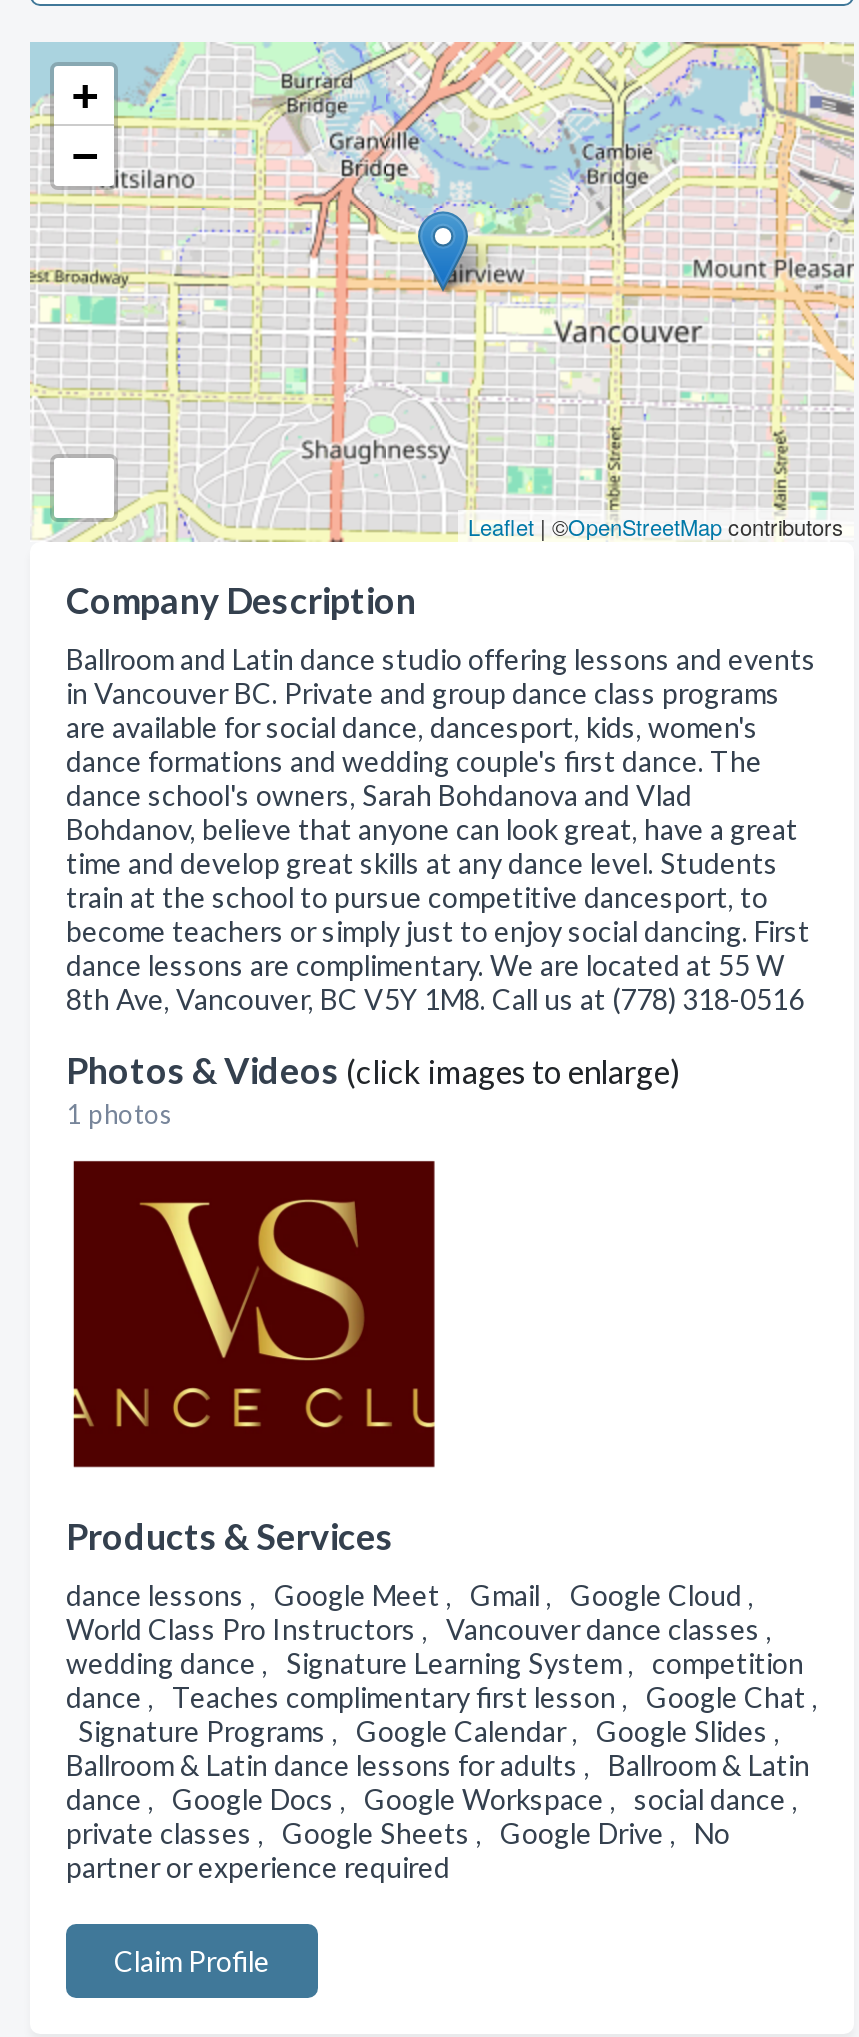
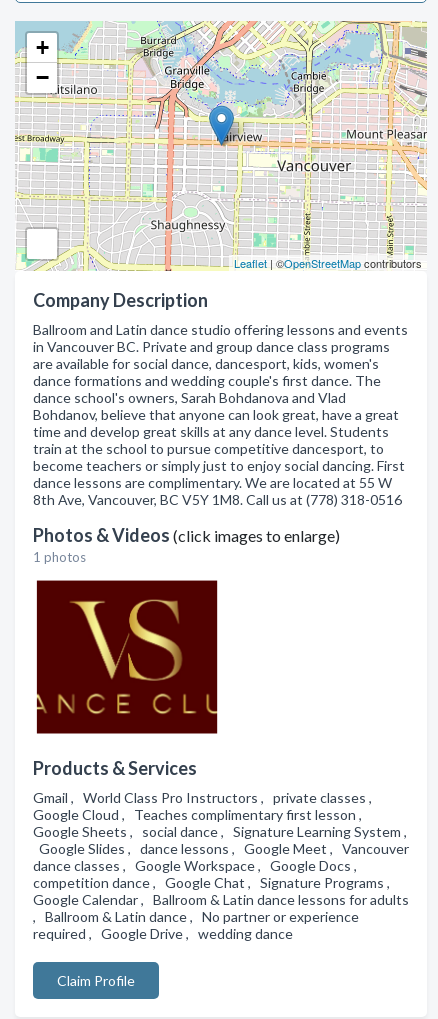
- dance lessons , Google Meet , Gmail , Google Cloud ,
- World Class Pro Instructors , Vancouver dance classes ,
- wedding dance , Signature Learning System , competition
- dance , Teaches complimentary first lesson , Google Chat ,
- Signature Programs , Google Calendar , Google Slides ,
- Ballroom & Latin dance lessons for adults , Ballroom & Latin
- dance , Google Docs , Google Workspace , social dance ,
- private classes , Google Sheets , Google Drive , No
- partner or experience required
+ Gmail , World Class Pro Instructors , private classes ,
+ Google Cloud , Teaches complimentary first lesson ,
+ Google Sheets , social dance , Signature Learning System ,
+ Google Slides , dance lessons , Google Meet , Vancouver
+ dance classes , Google Workspace , Google Docs ,
+ competition dance , Google Chat , Signature Programs ,
+ Google Calendar , Ballroom & Latin dance lessons for adults
+ , Ballroom & Latin dance , No partner or experience
+ required , Google Drive , wedding dance
